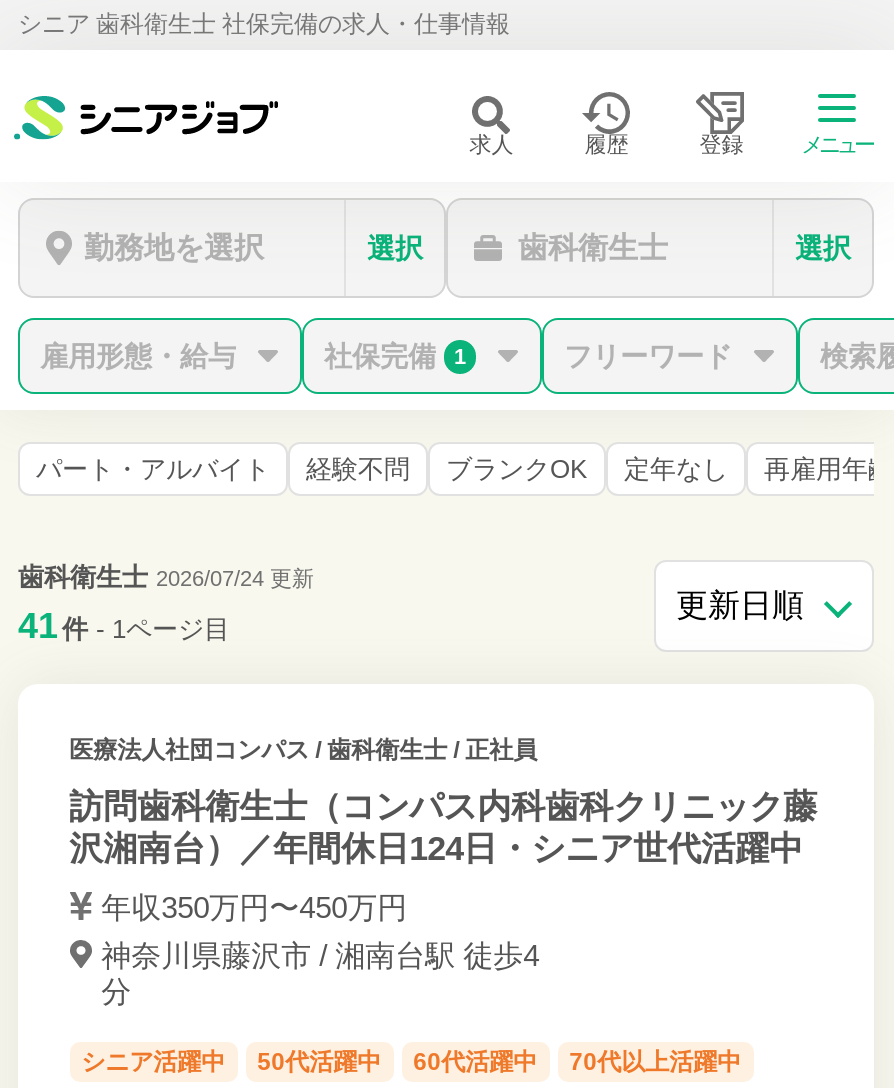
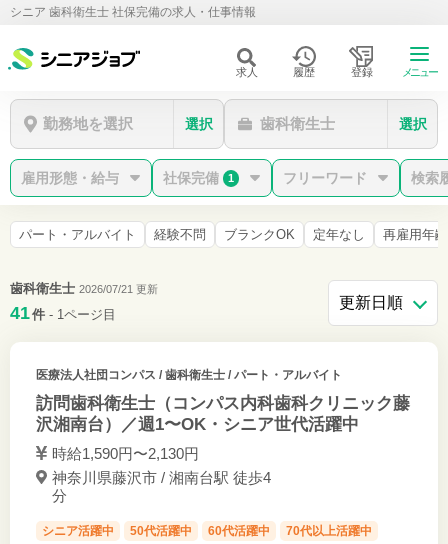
- 歯科衛生士 2026/07/24 更新
+ 歯科衛生士 2026/07/21 更新

- 医療法人社団コンパス/ 歯科衛生士 / 正社員
+ 医療法人社団コンパス/ 歯科衛生士 / パート・アルバイト

- 沢湘南台）／年間休日124日・シニア世代活躍中
+ 沢湘南台）／週1〜OK・シニア世代活躍中

- 年収350万円〜450万円
+ 時給1,590円〜2,130円
